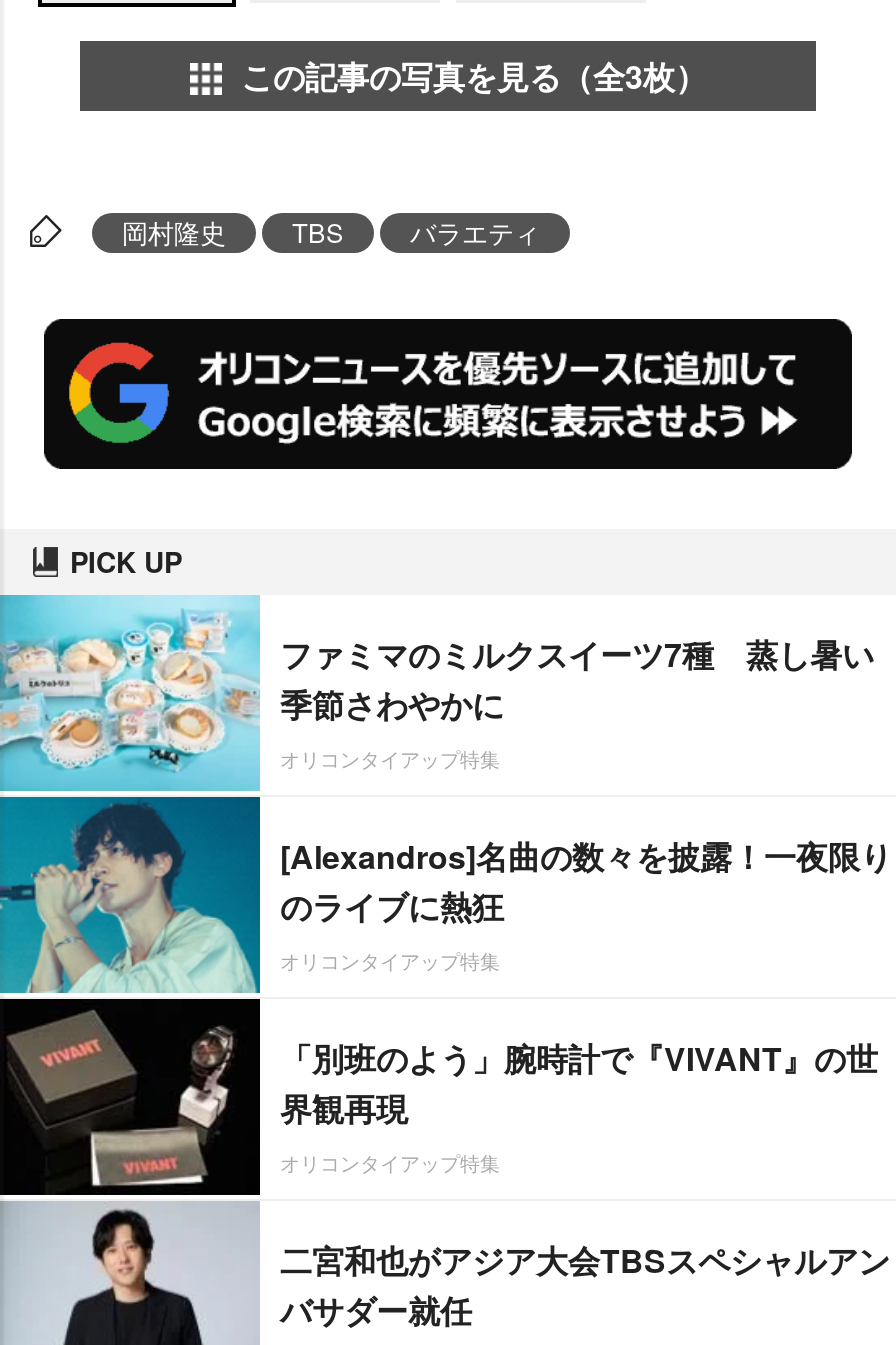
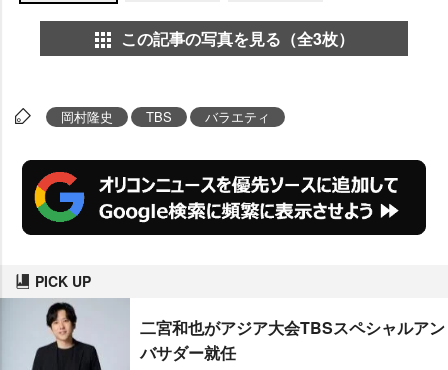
- [image]
- ファミマのミルクスイーツ7種 蒸し暑い
- 季節さわやかに
- オリコンタイアップ特集
- [Alexandros]名曲の数々を披露！一夜限り
- のライブに熱狂
- オリコンタイアップ特集
- 「別班のよう」腕時計で『VIVANT』の世
- 界観再現
- オリコンタイアップ特集
